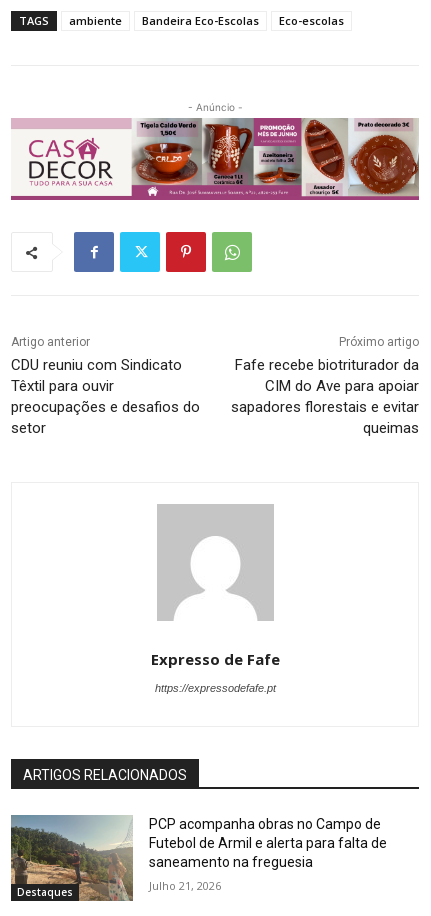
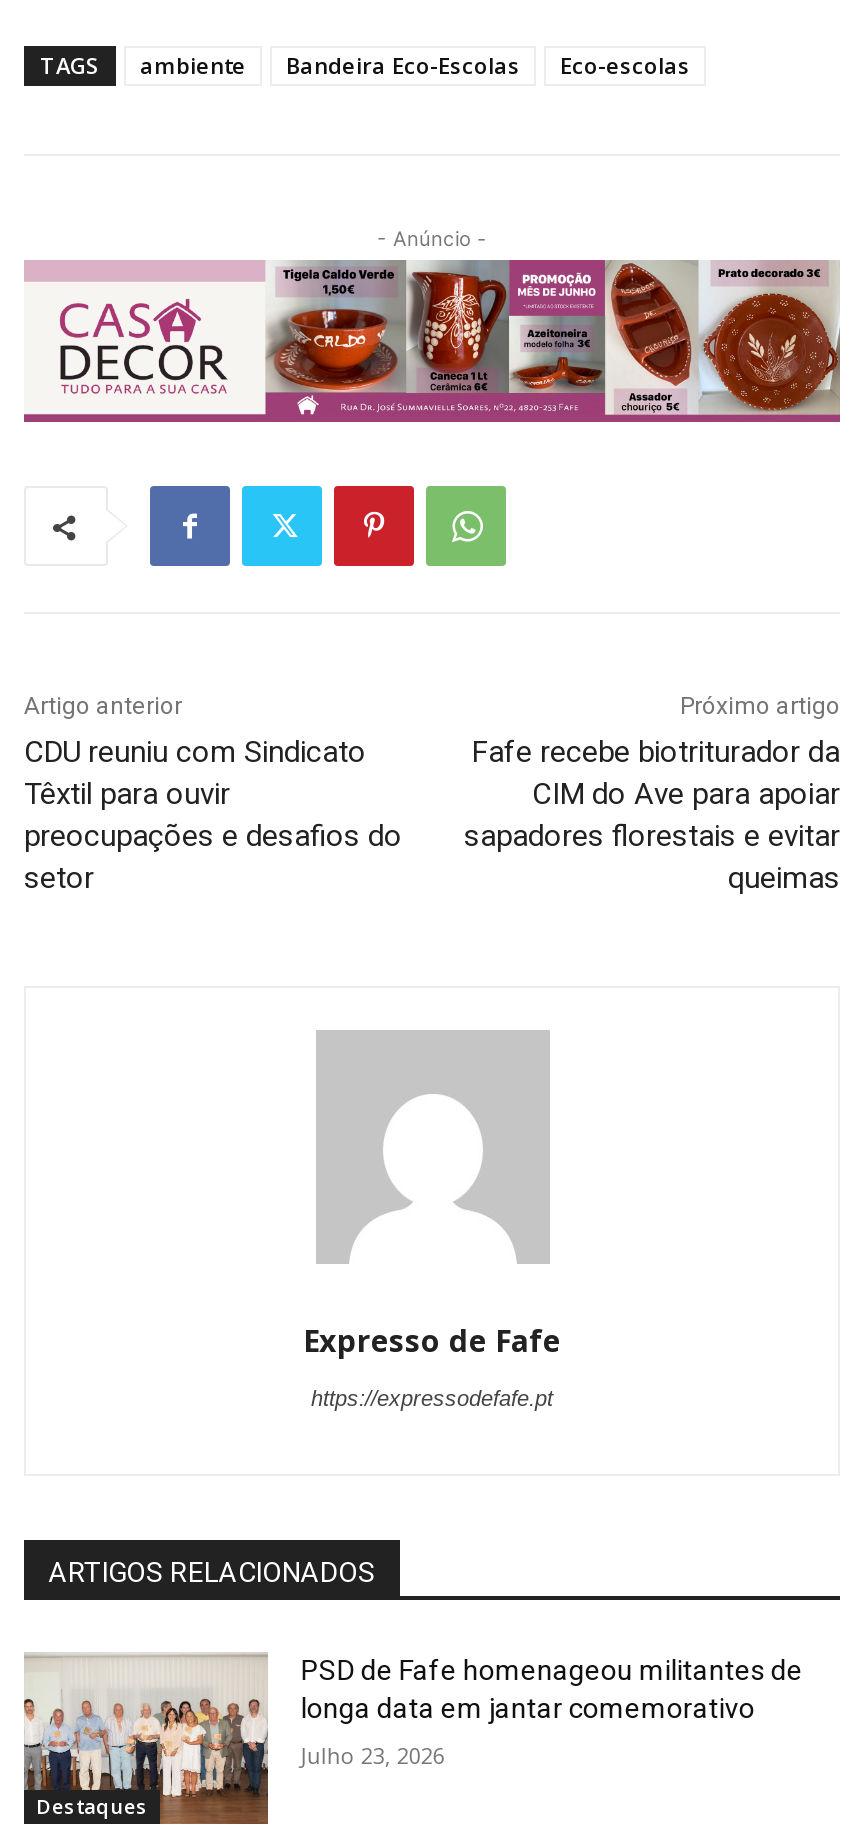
- [image]
- PCP acompanha obras no Campo de
- Futebol de Armil e alerta para falta de
- saneamento na freguesia
+ [image]
+ PSD de Fafe homenageou militantes de
+ longa data em jantar comemorativo

- Julho 21, 2026
+ Julho 23, 2026
